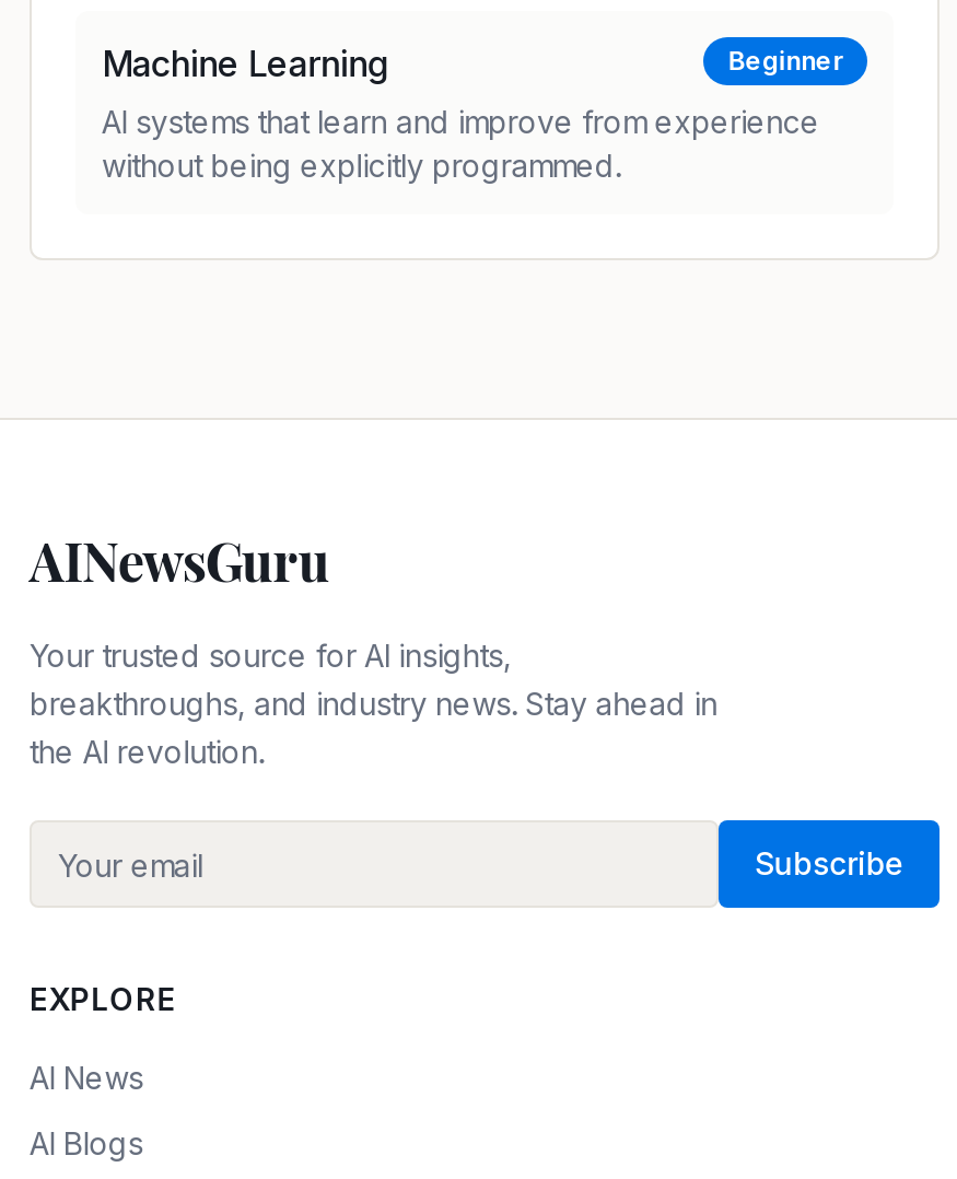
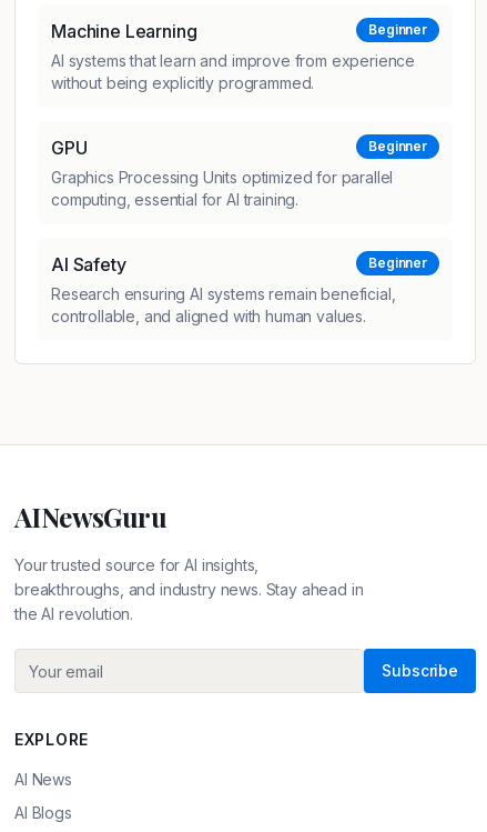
+ GPU
+ Beginner
+ Graphics Processing Units optimized for parallel
+ computing, essential for AI training.
+ AI Safety
+ Beginner
+ Research ensuring AI systems remain beneficial,
+ controllable, and aligned with human values.
